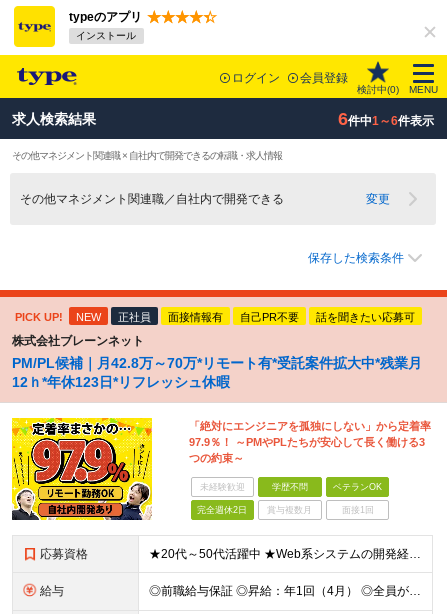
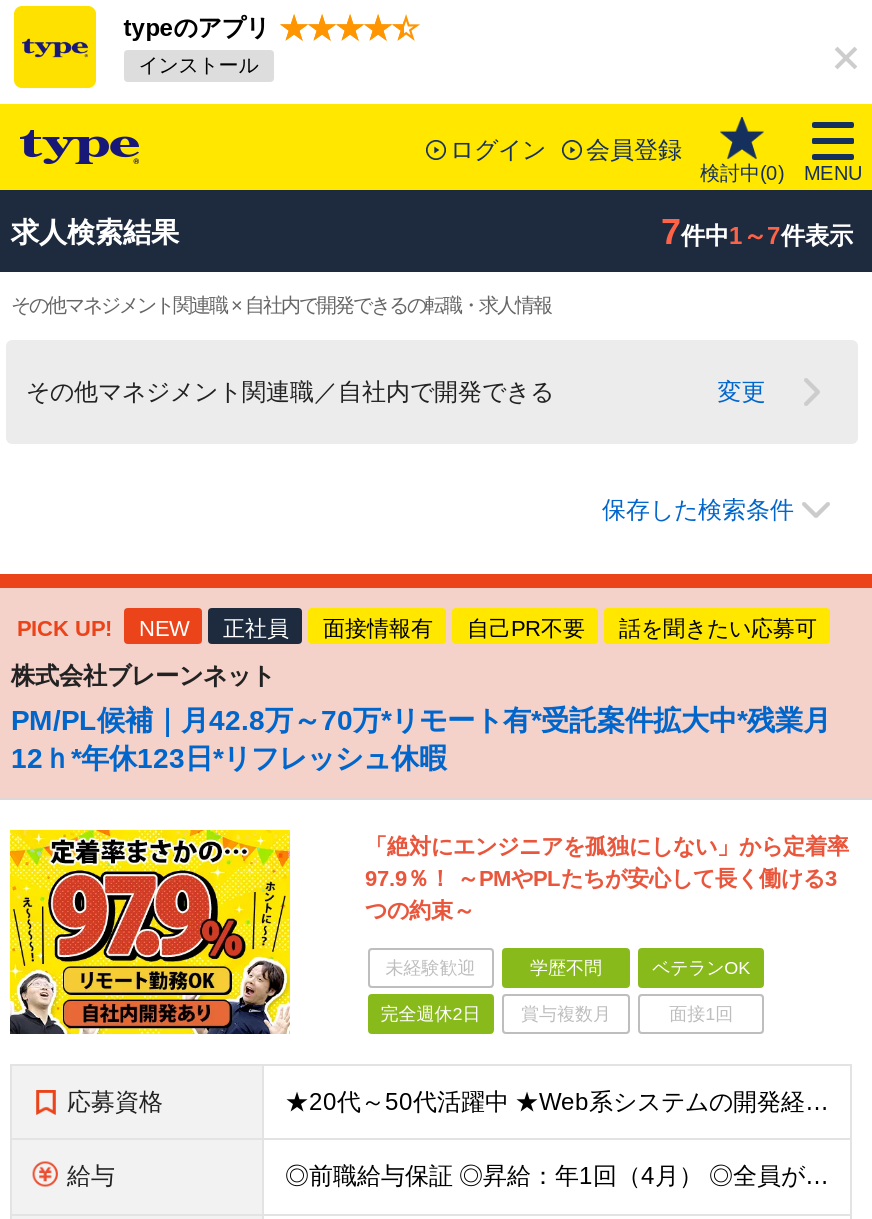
- 6件中1～6件表示
+ 7件中1～7件表示
